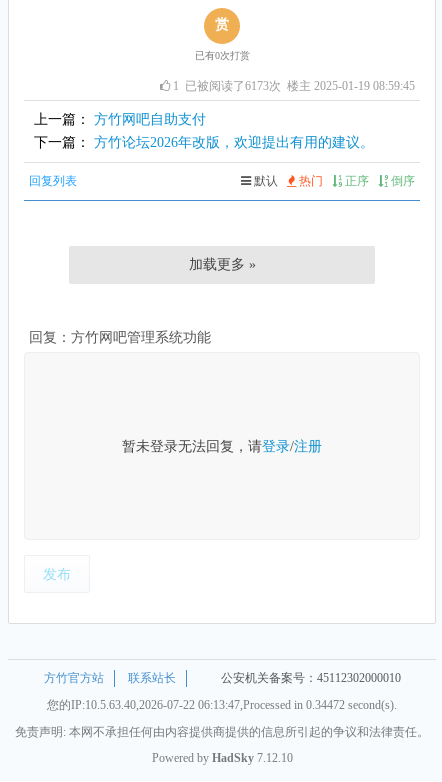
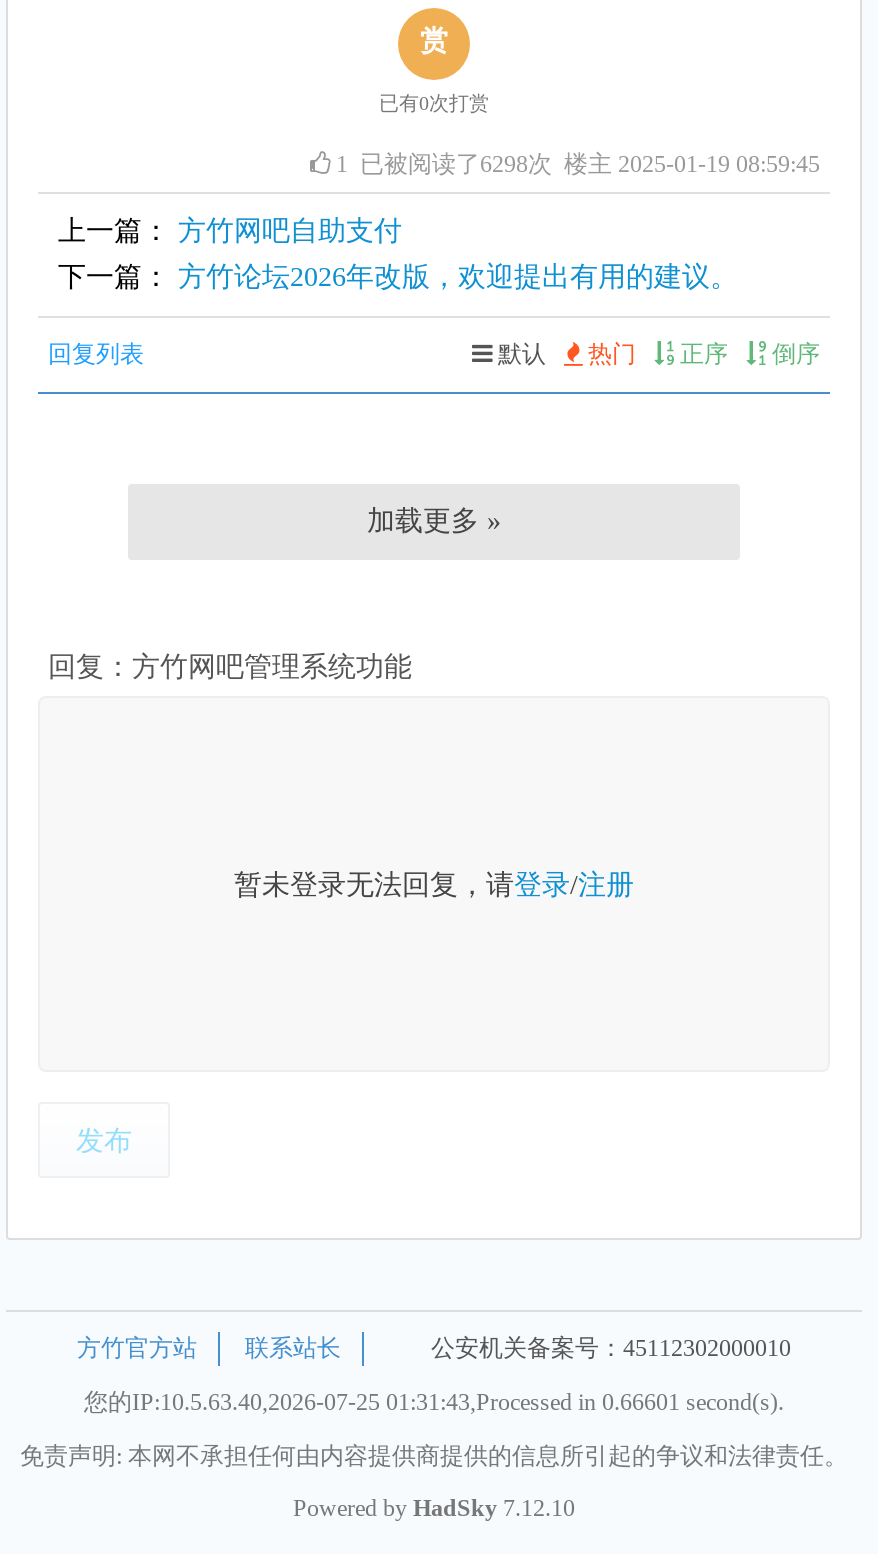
- 1已被阅读了6173次 楼主 2025-01-19 08:59:45
+ 1已被阅读了6298次 楼主 2025-01-19 08:59:45

- 您的IP:10.5.63.40,2026-07-22 06:13:47,Processed in 0.34472 second(s).
+ 您的IP:10.5.63.40,2026-07-25 01:31:43,Processed in 0.66601 second(s).
